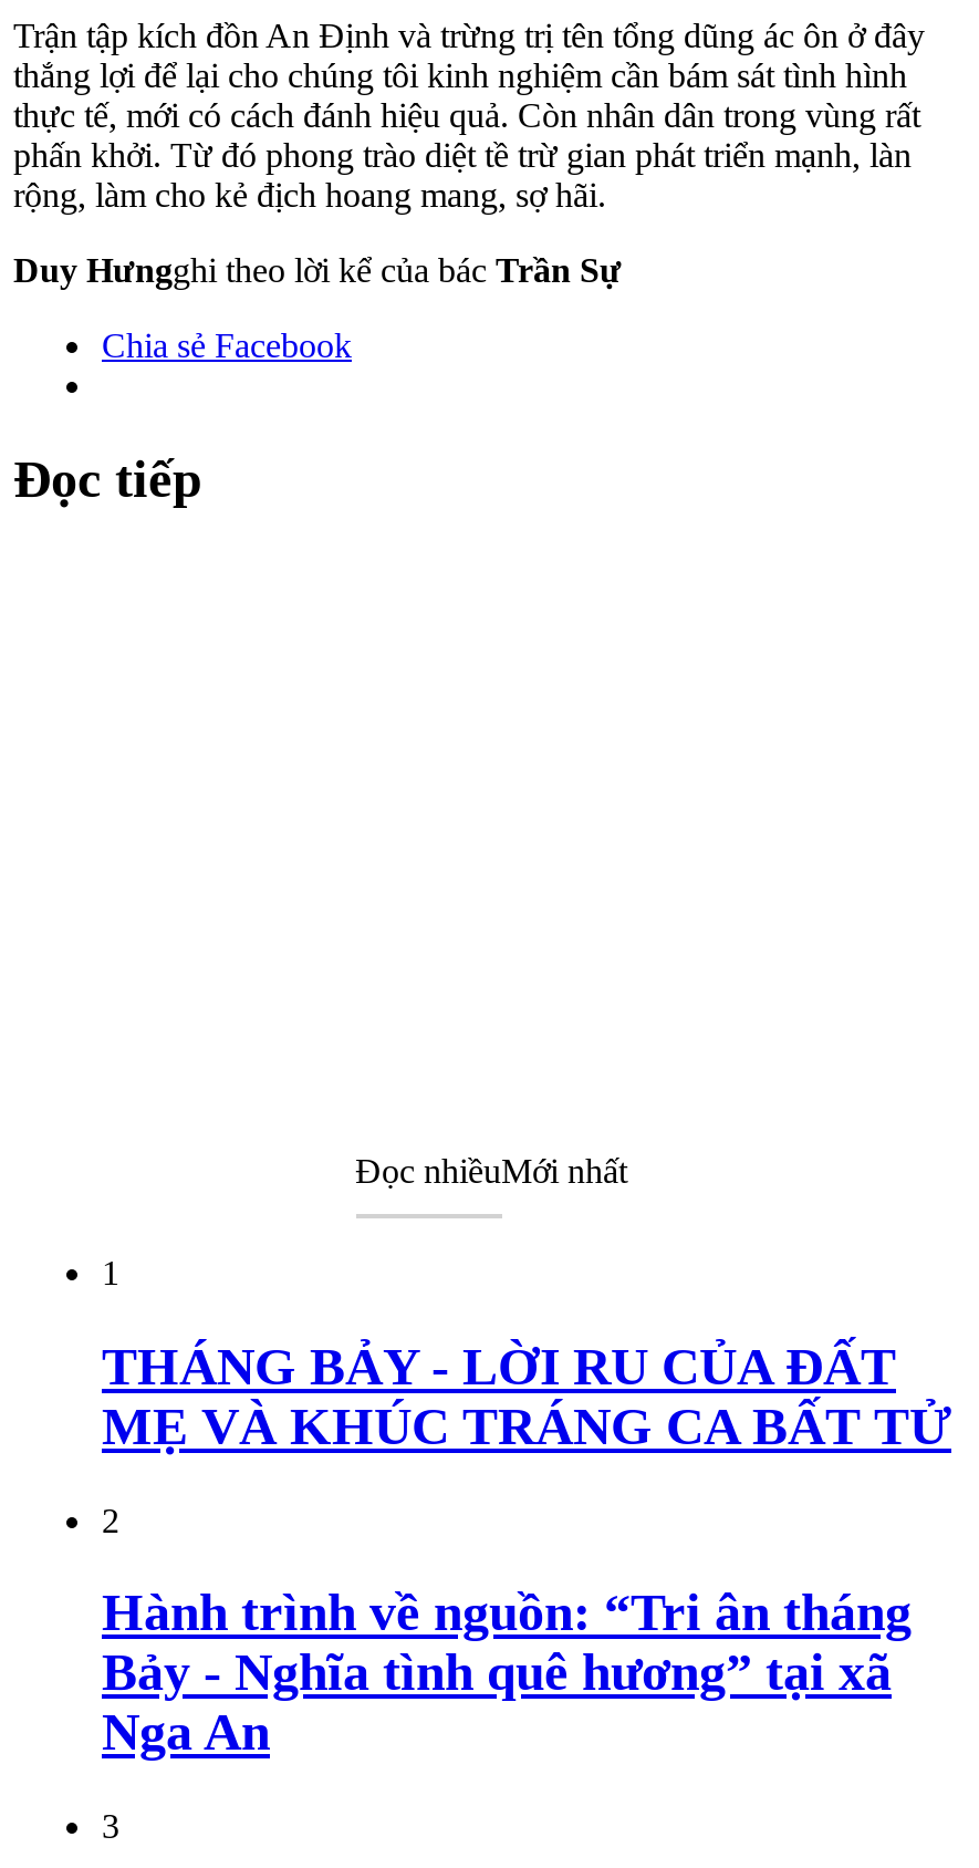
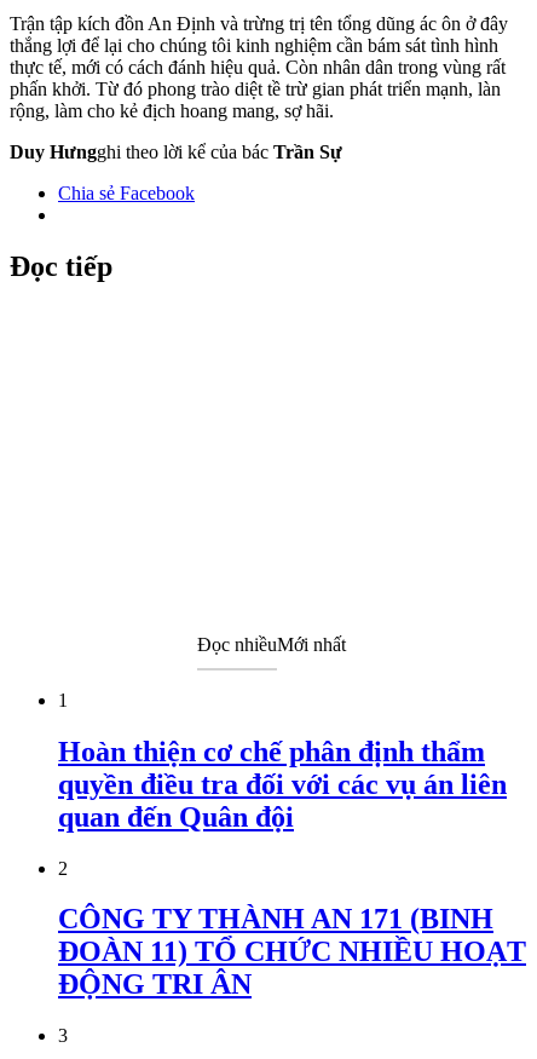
- THÁNG BẢY - LỜI RU CỦA ĐẤT
- MẸ VÀ KHÚC TRÁNG CA BẤT TỬ
+ Hoàn thiện cơ chế phân định thẩm
+ quyền điều tra đối với các vụ án liên
+ quan đến Quân đội

- Hành trình về nguồn: “Tri ân tháng
- Bảy - Nghĩa tình quê hương” tại xã
- Nga An
+ CÔNG TY THÀNH AN 171 (BINH
+ ĐOÀN 11) TỔ CHỨC NHIỀU HOẠT
+ ĐỘNG TRI ÂN
